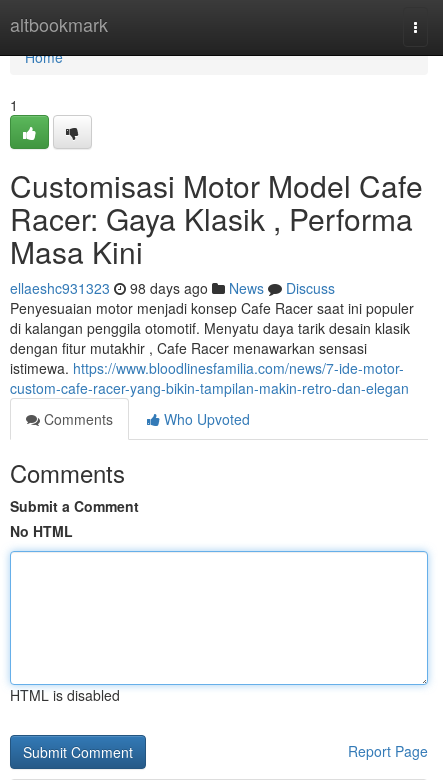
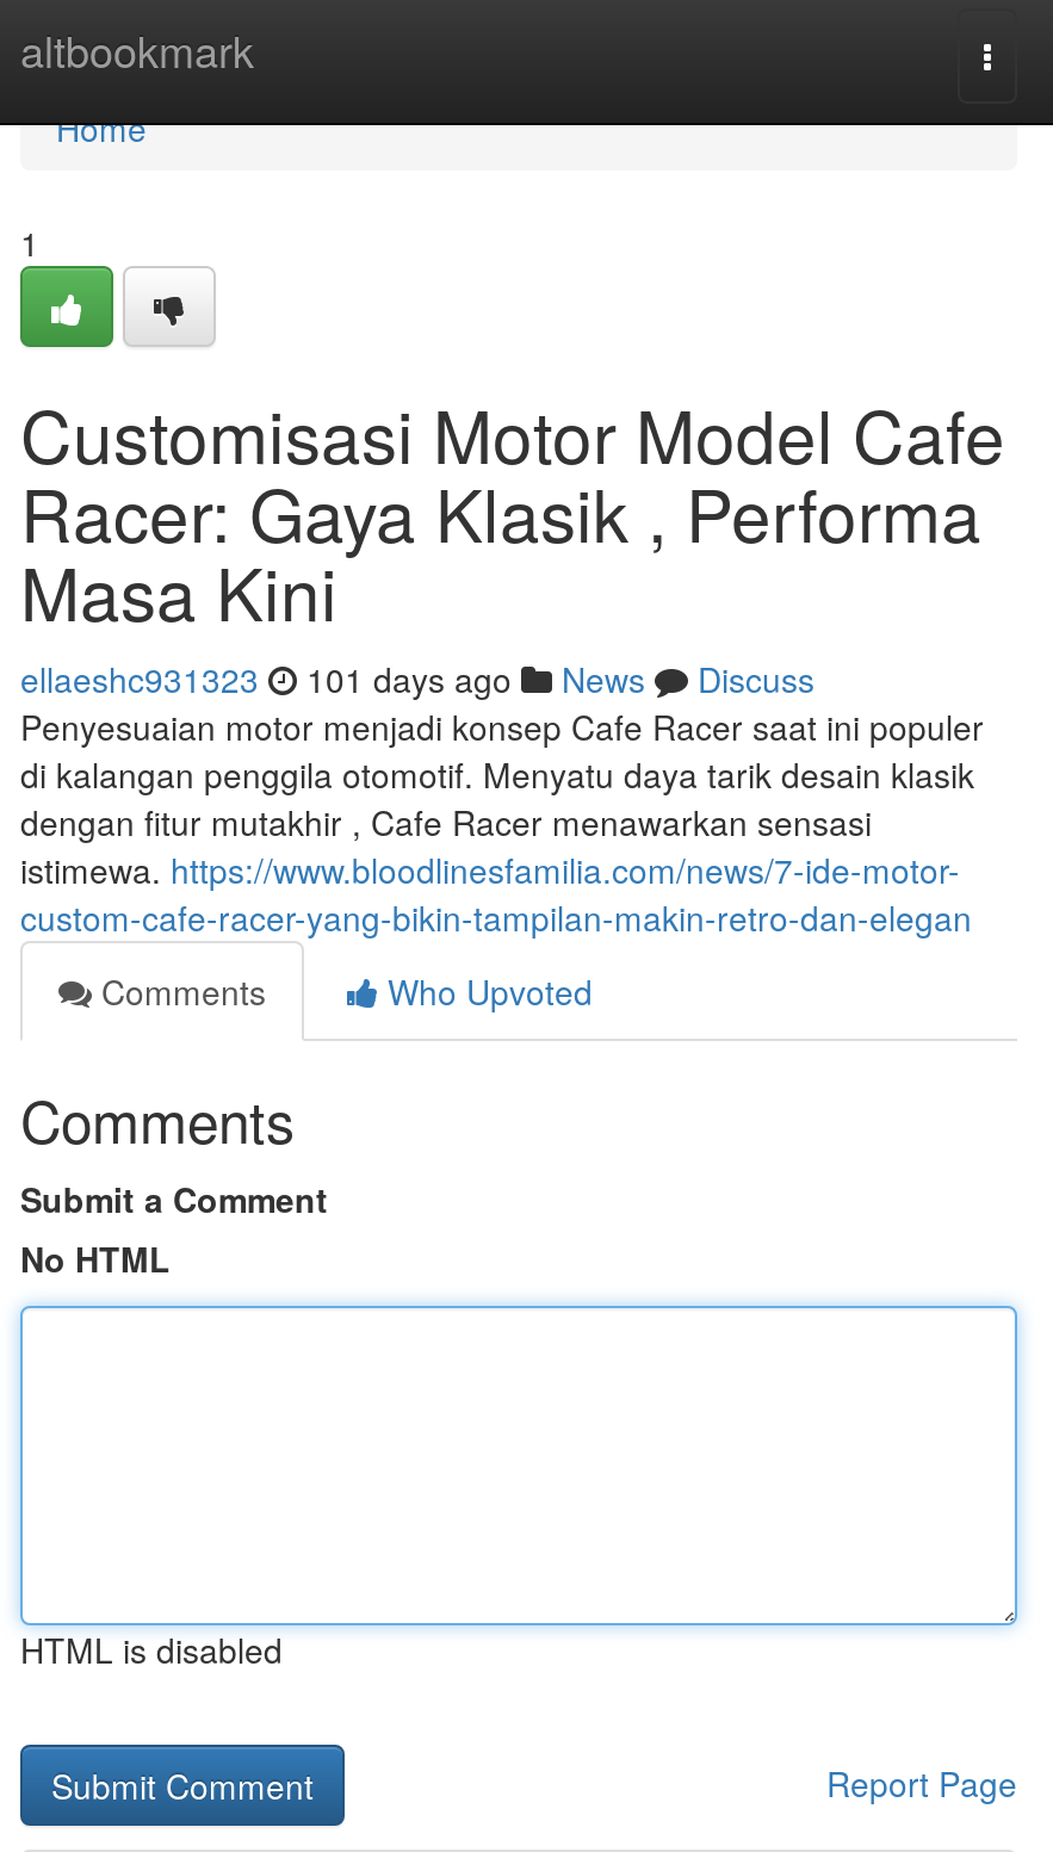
- ellaeshc931323 98 days ago News Discuss
+ ellaeshc931323 101 days ago News Discuss
